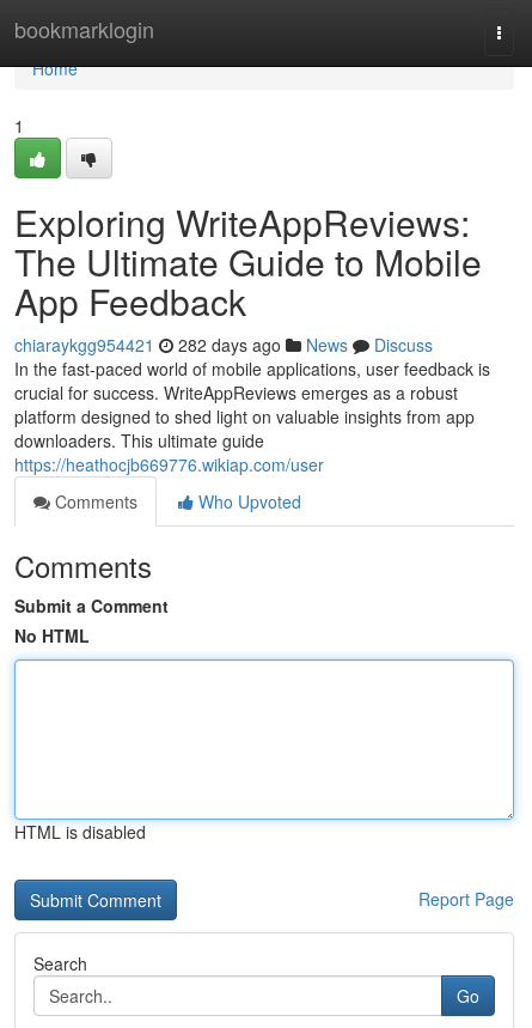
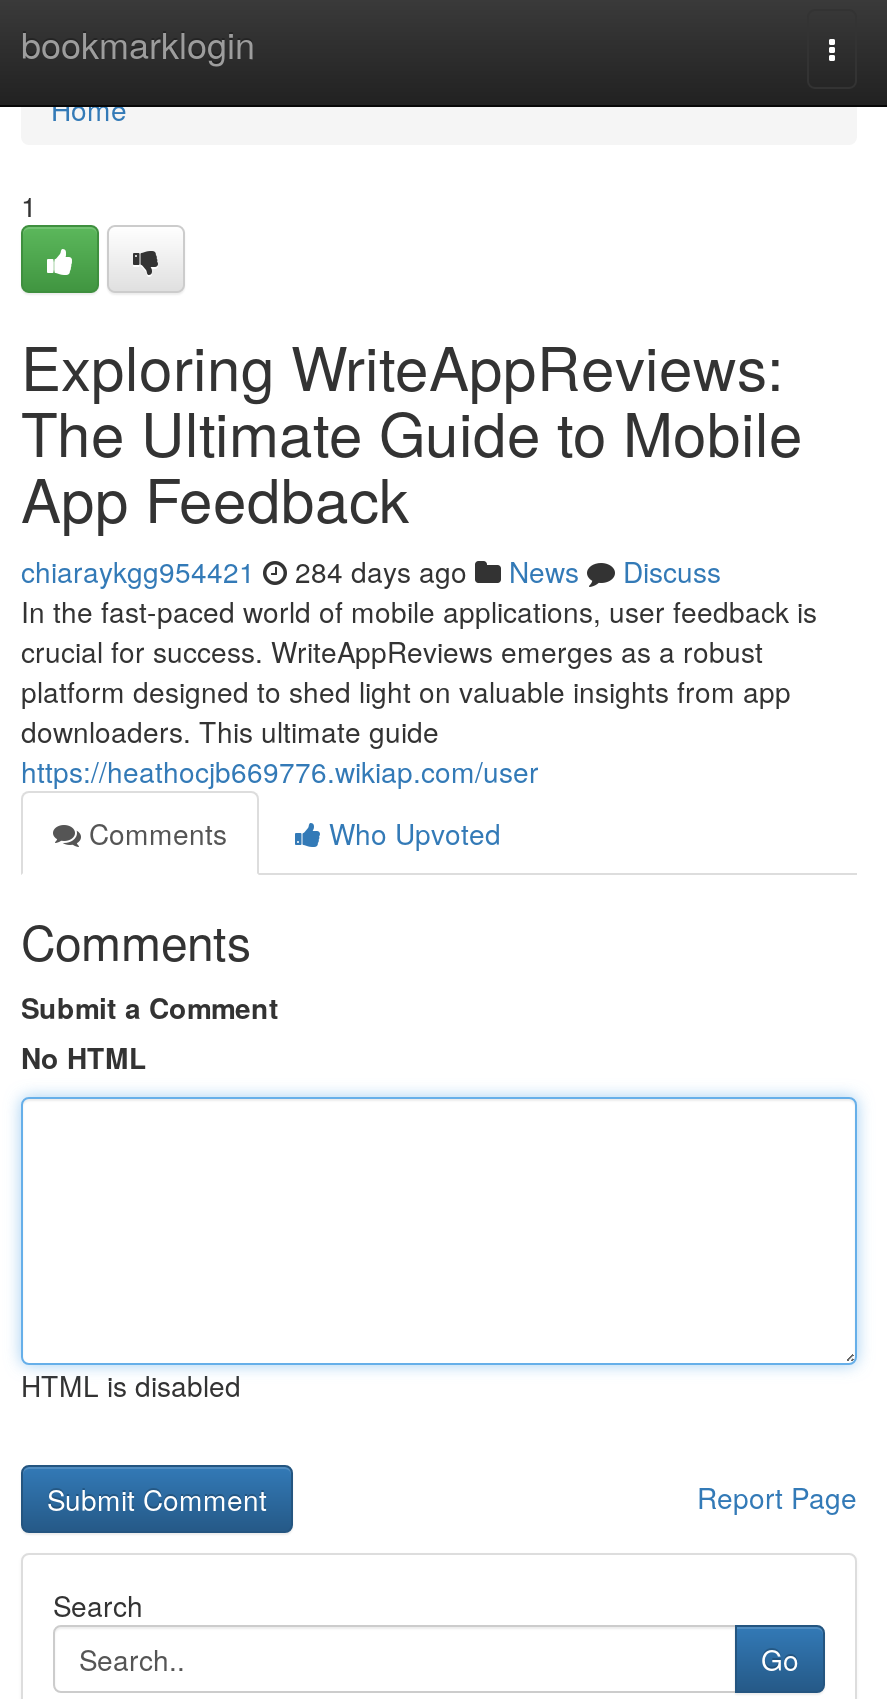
- chiaraykgg954421 282 days ago News Discuss
+ chiaraykgg954421 284 days ago News Discuss
